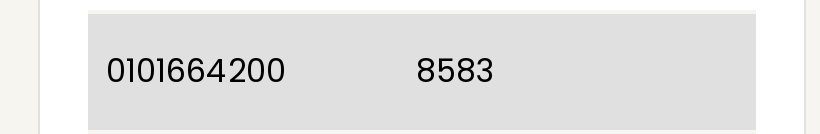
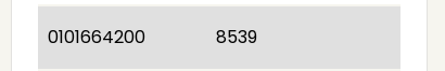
- 8583
+ 8539
